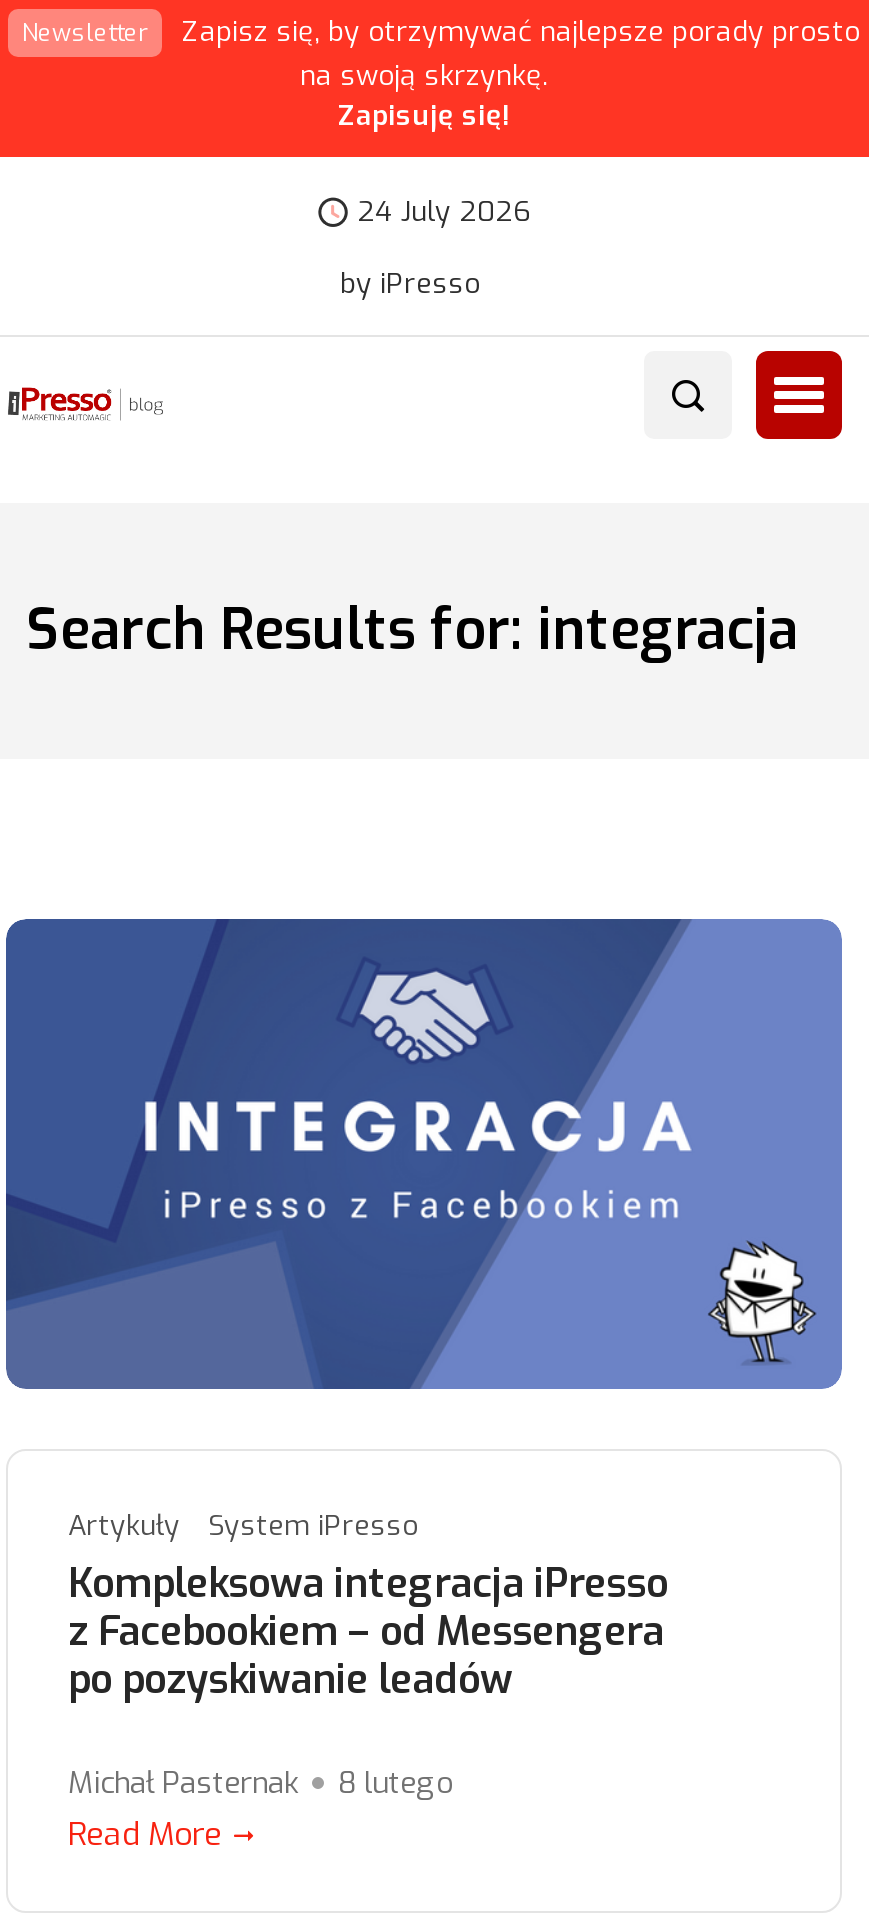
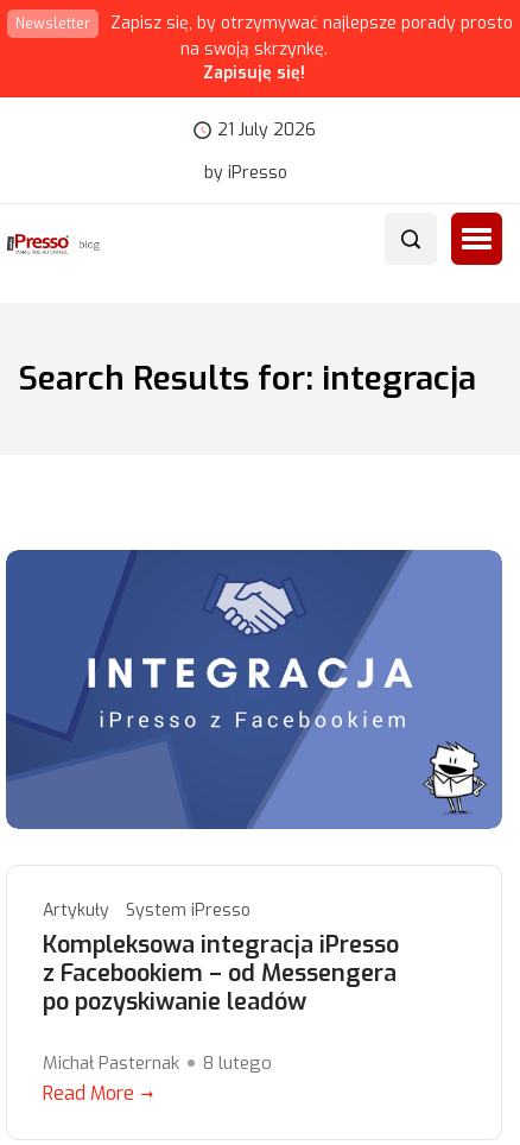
- 24 July 2026
+ 21 July 2026
